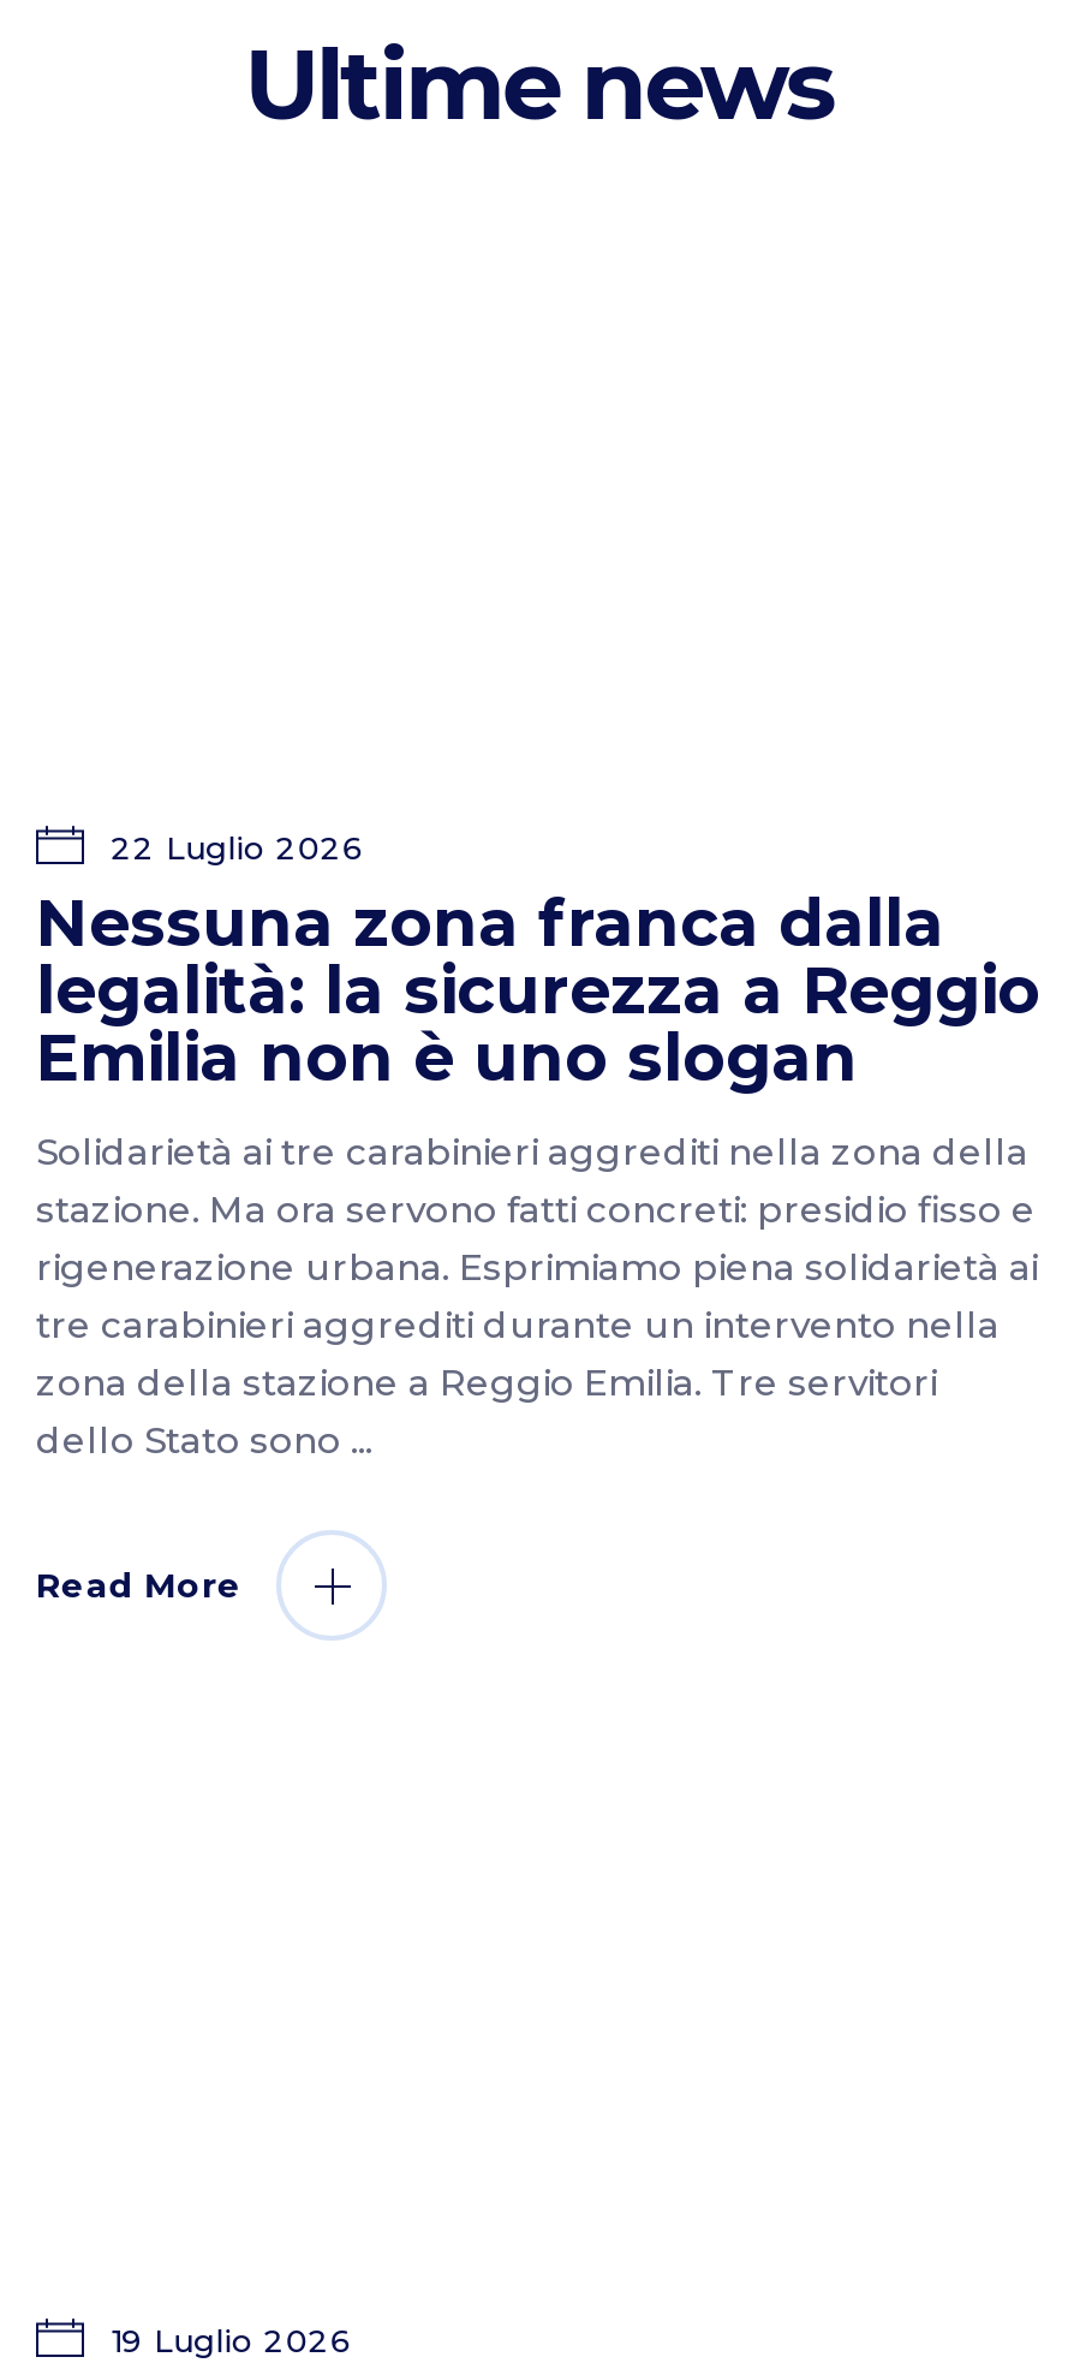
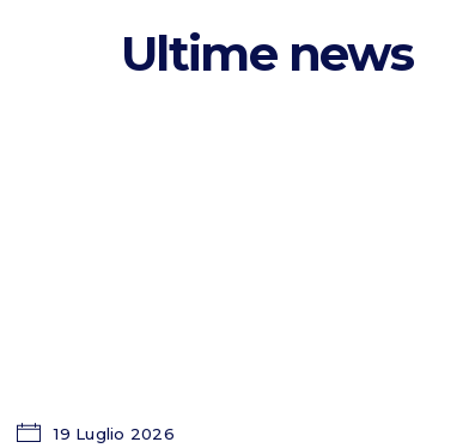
- 22 Luglio 2026
- Nessuna zona franca dalla
- legalità: la sicurezza a Reggio
- Emilia non è uno slogan
- Solidarietà ai tre carabinieri aggrediti nella zona della
- stazione. Ma ora servono fatti concreti: presidio fisso e
- rigenerazione urbana. Esprimiamo piena solidarietà ai
- tre carabinieri aggrediti durante un intervento nella
- zona della stazione a Reggio Emilia. Tre servitori
- dello Stato sono
- Read More
